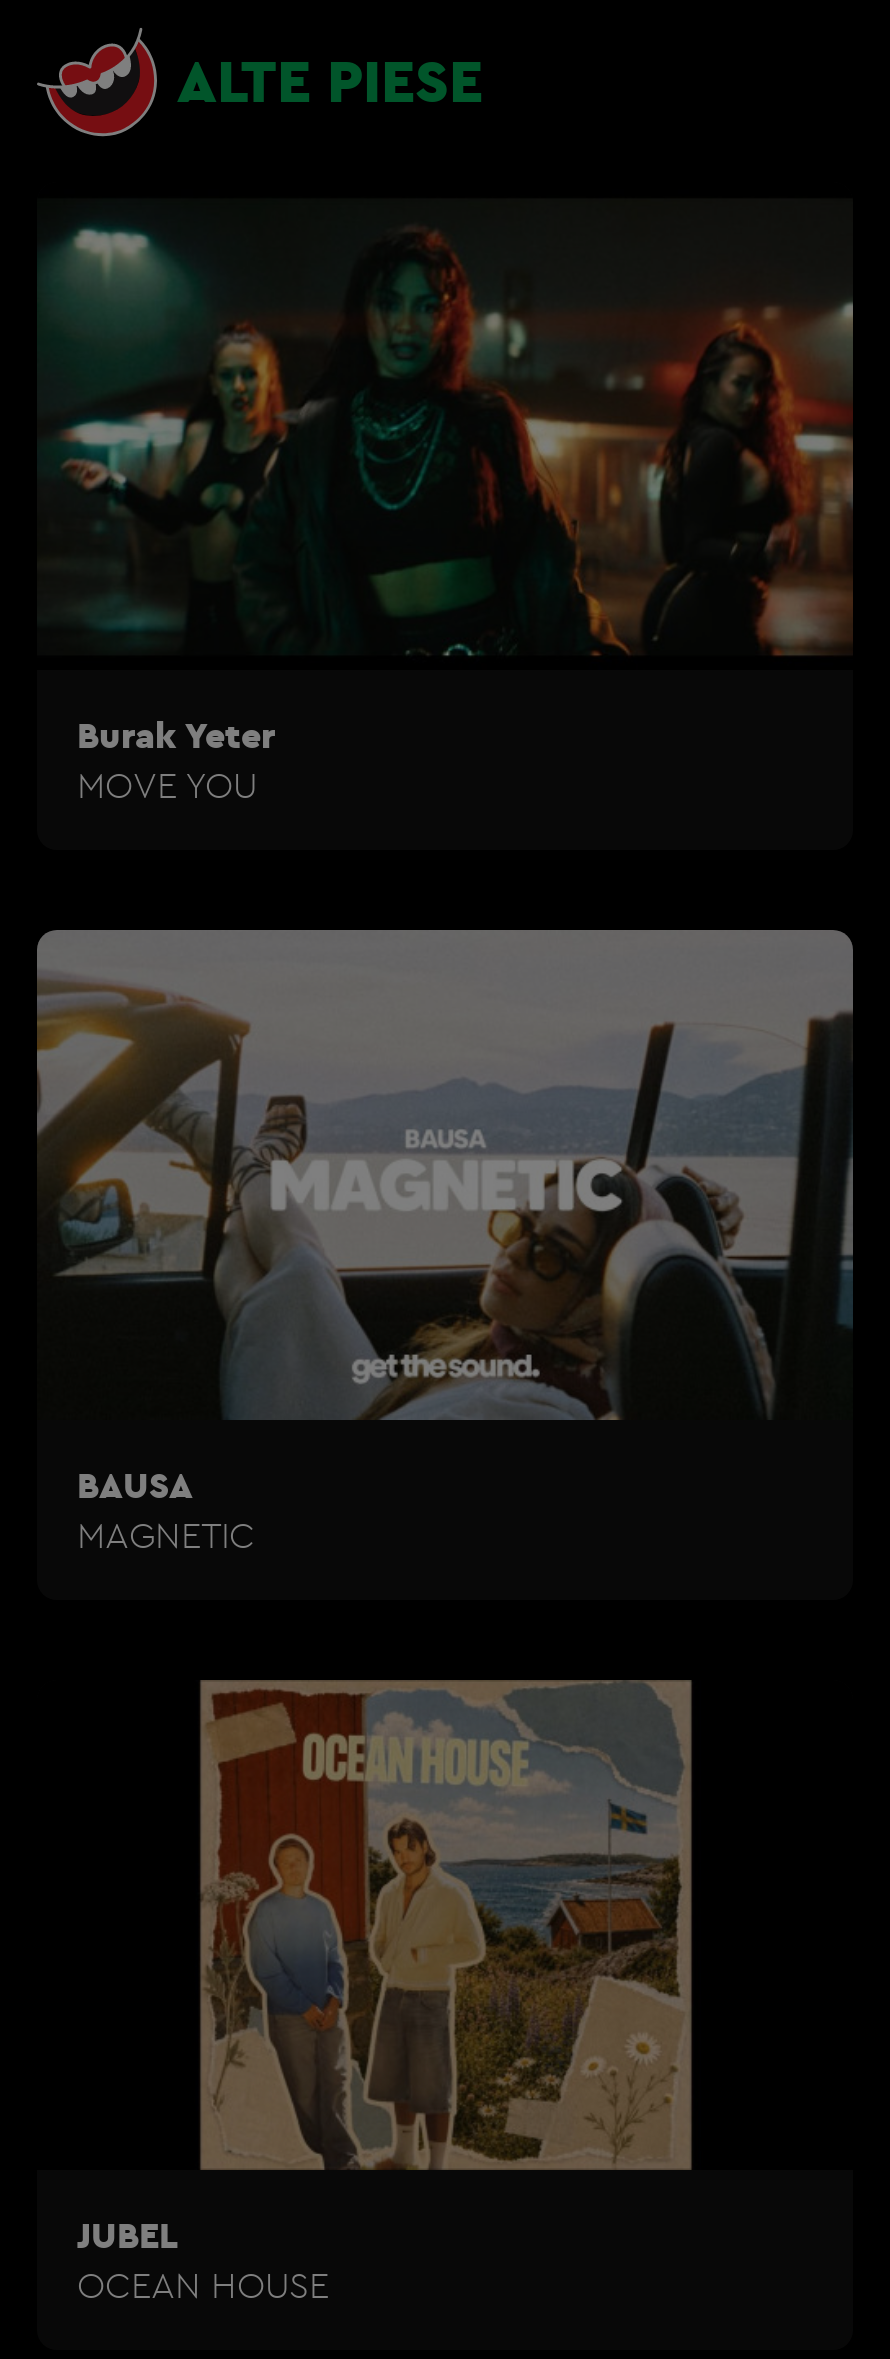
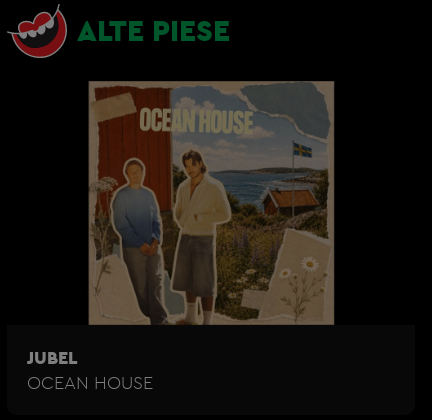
- [image]
- Burak Yeter
- MOVE YOU

- [image]
- BAUSA
- MAGNETIC
